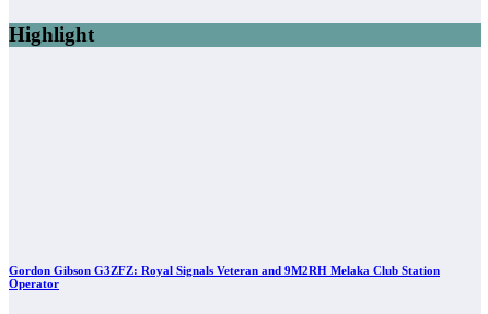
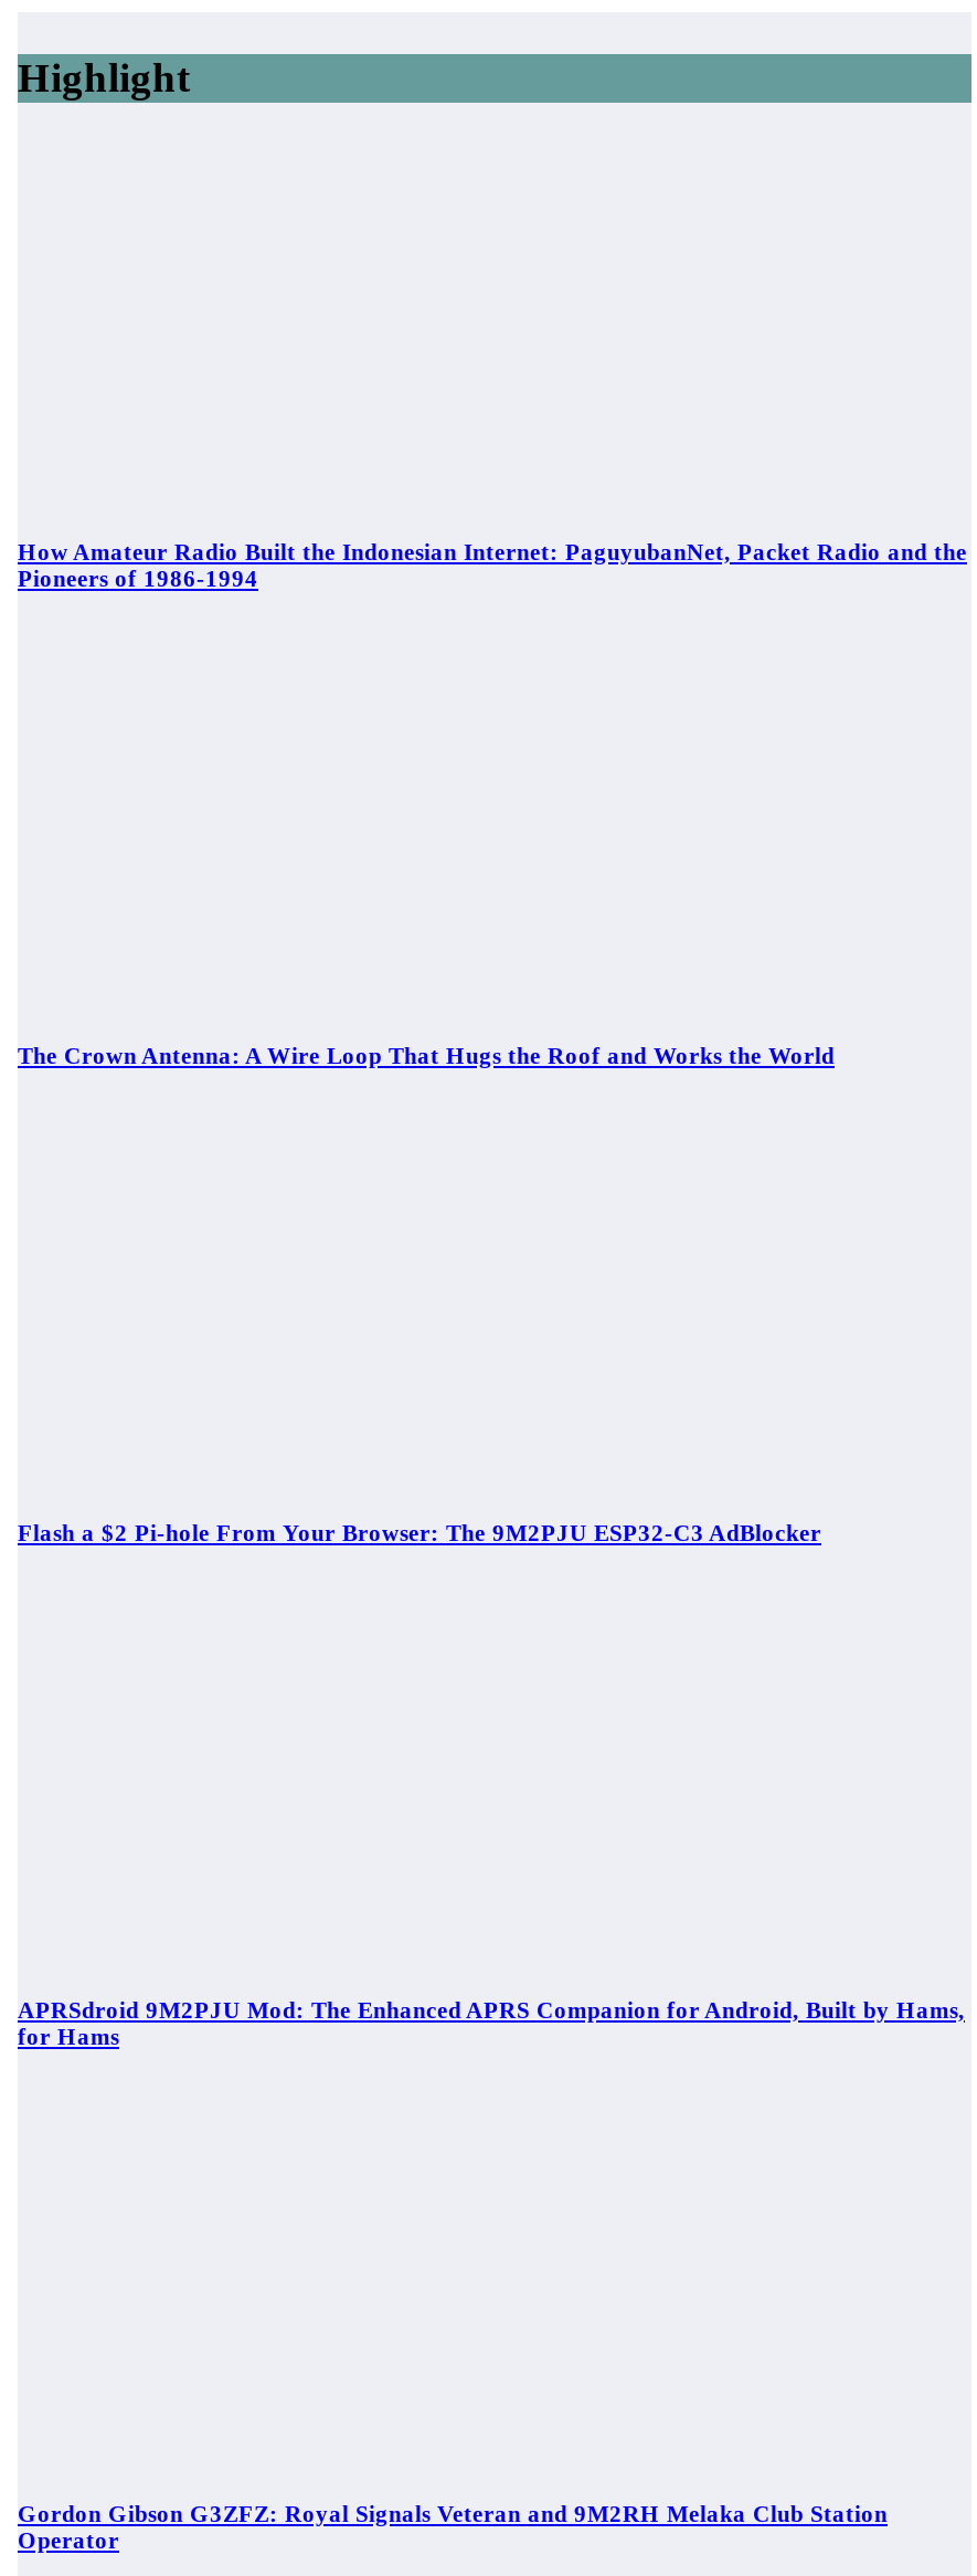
+ How Amateur Radio Built the Indonesian Internet: PaguyubanNet, Packet Radio and the
+ Pioneers of 1986-1994

+ The Crown Antenna: A Wire Loop That Hugs the Roof and Works the World

+ Flash a $2 Pi-hole From Your Browser: The 9M2PJU ESP32-C3 AdBlocker

+ APRSdroid 9M2PJU Mod: The Enhanced APRS Companion for Android, Built by Hams,
+ for Hams
